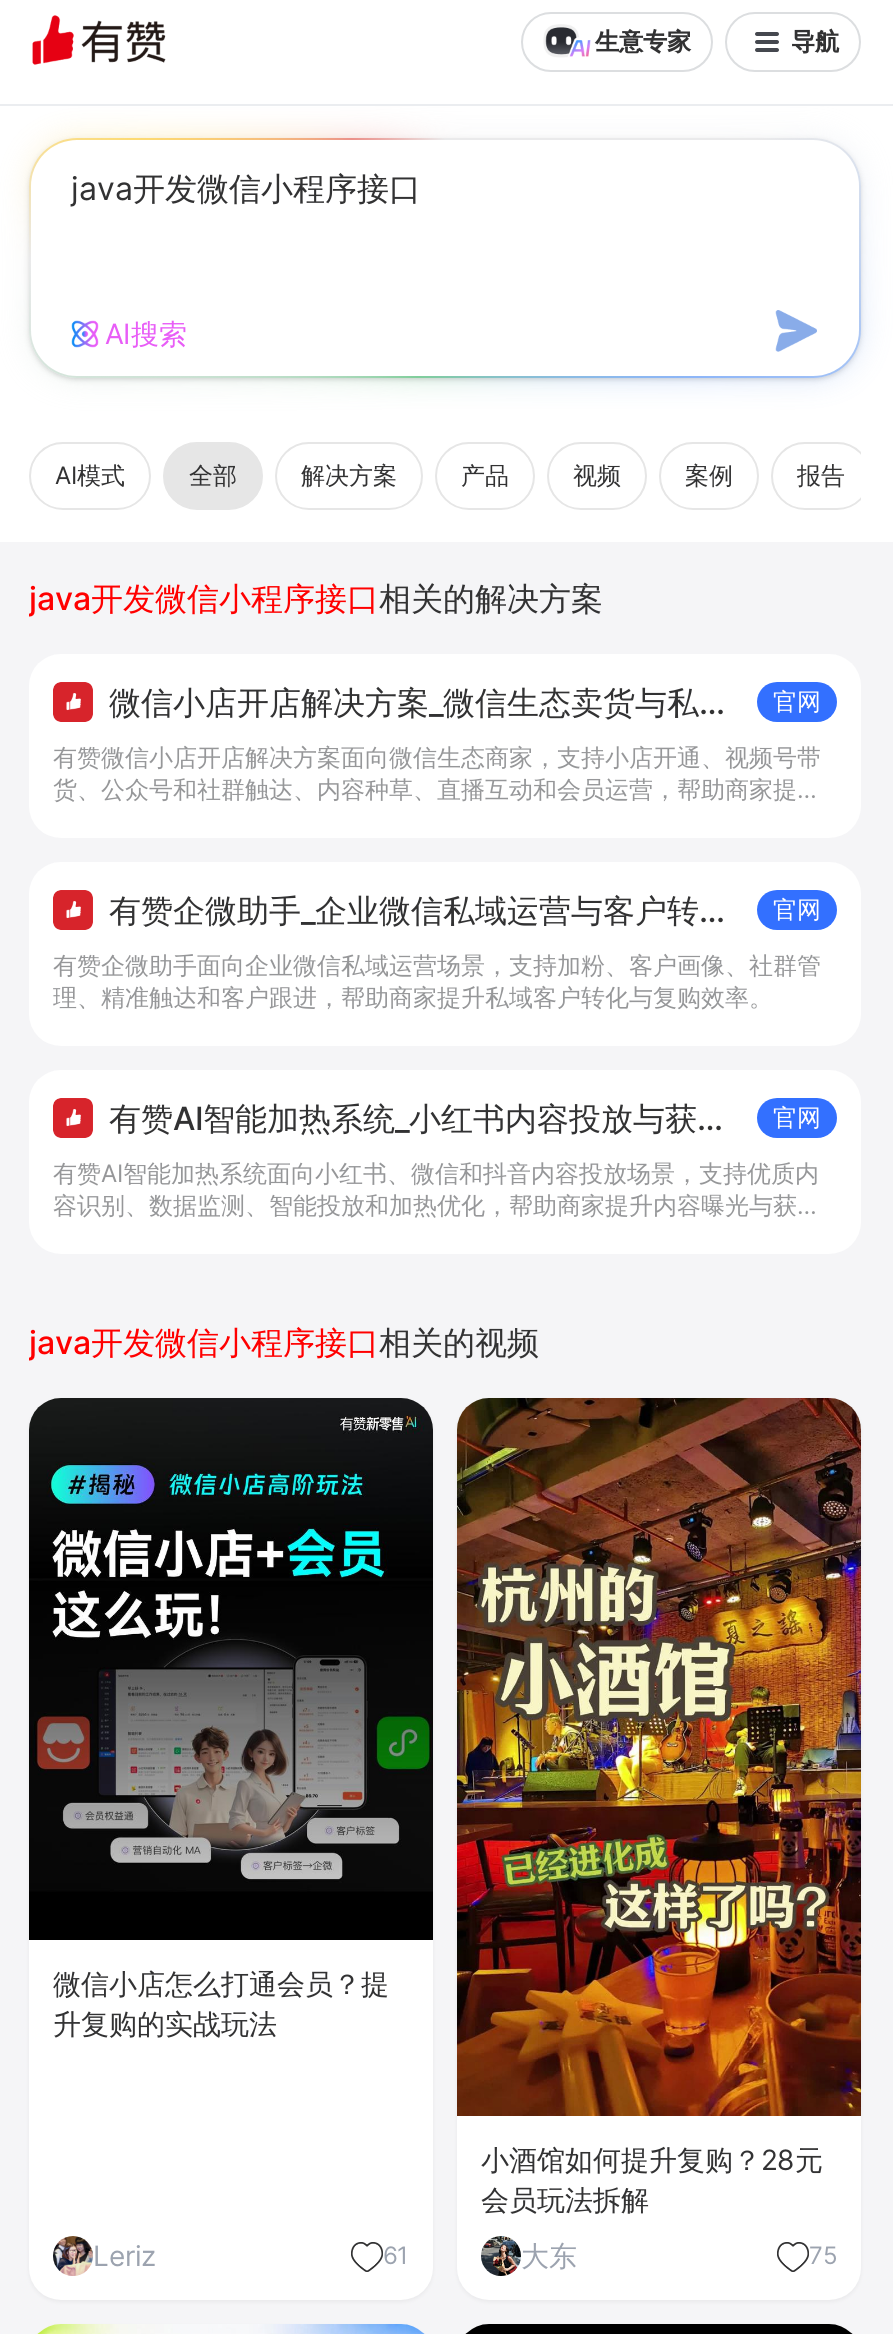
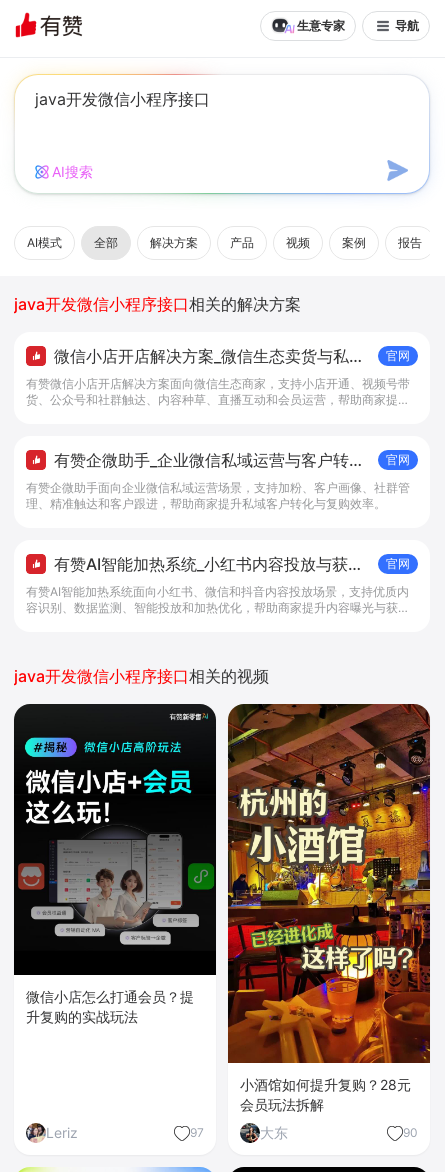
- 61
+ 97

- 75
+ 90
